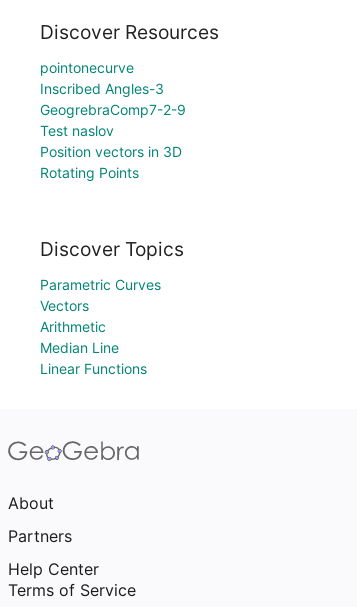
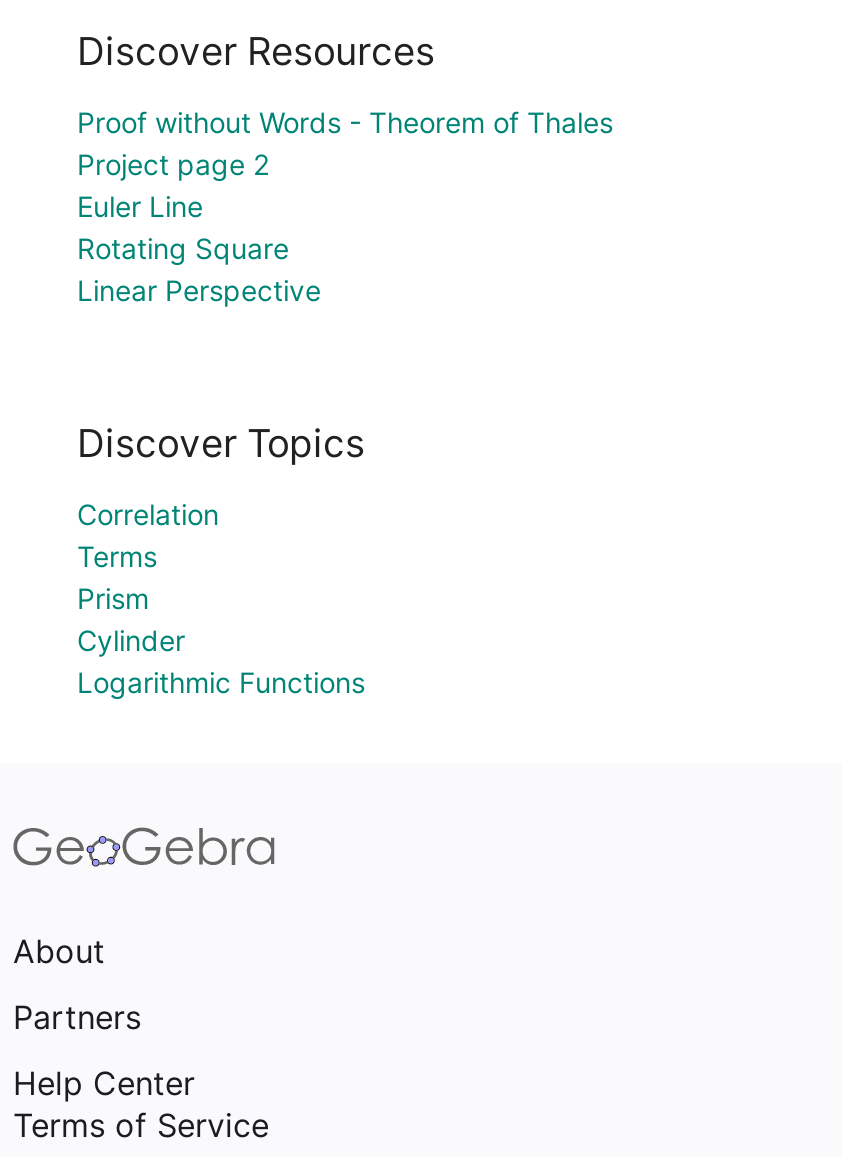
- pointonecurve
- Inscribed Angles-3
- GeogrebraComp7-2-9
- Test naslov
- Position vectors in 3D
- Rotating Points
+ Proof without Words - Theorem of Thales
+ Project page 2
+ Euler Line
+ Rotating Square
+ Linear Perspective

- Parametric Curves
- Vectors
- Arithmetic
- Median Line
- Linear Functions
+ Correlation
+ Terms
+ Prism
+ Cylinder
+ Logarithmic Functions
